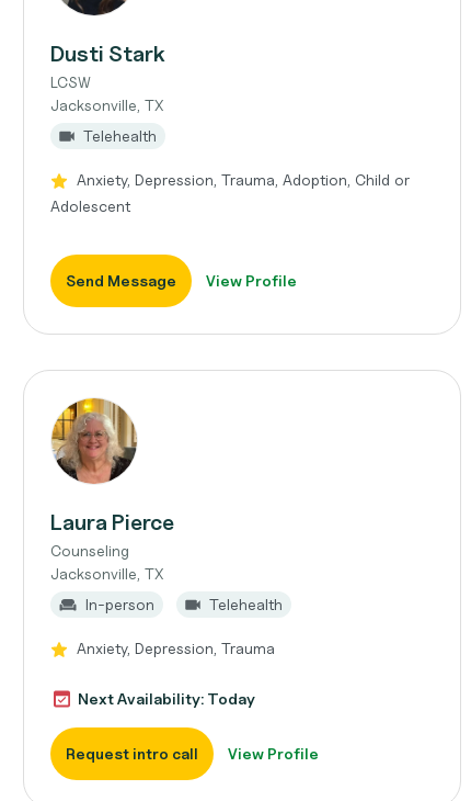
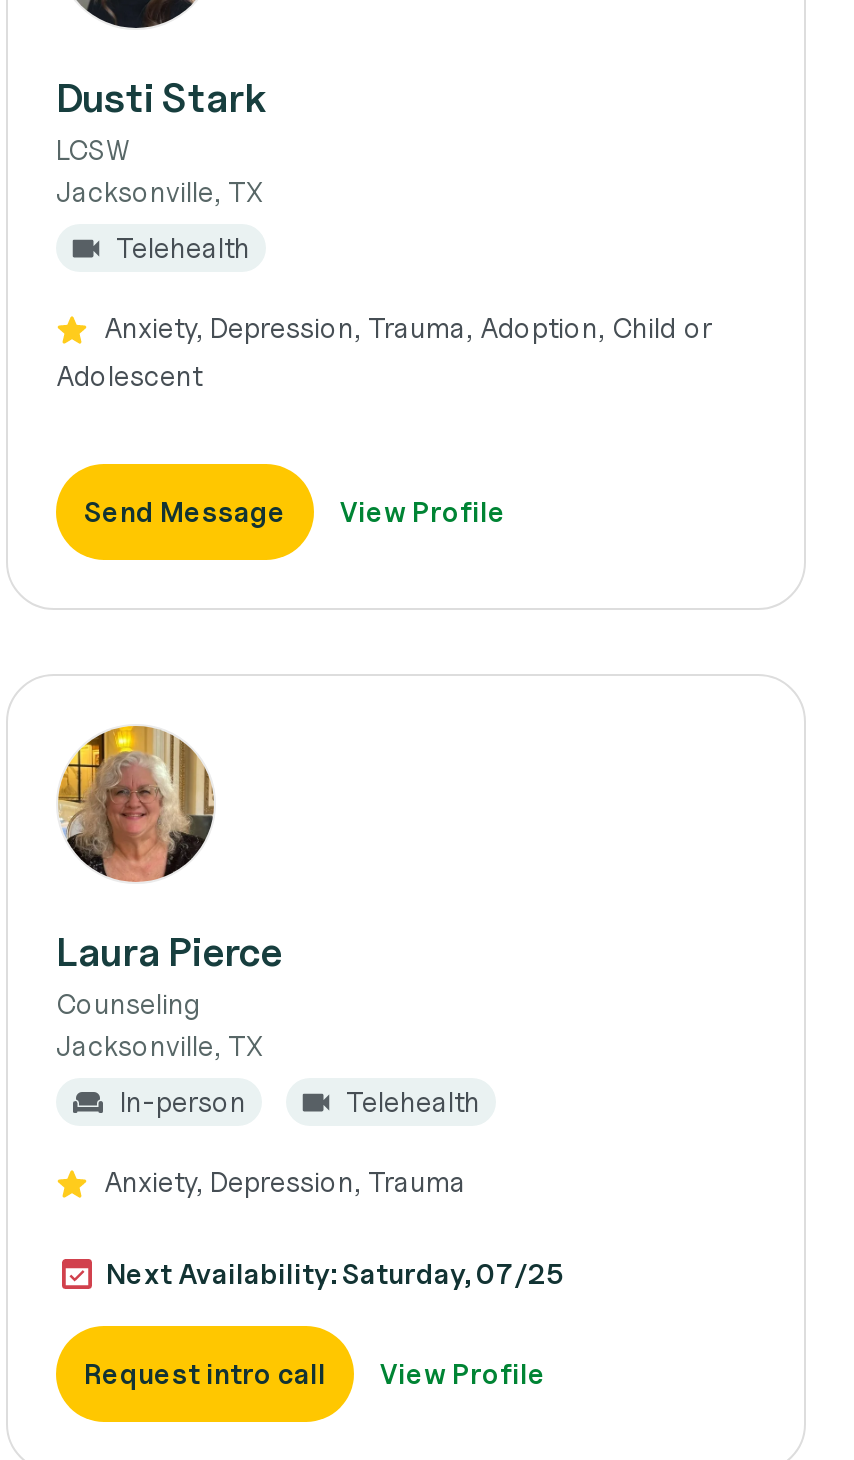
- Next Availability: Today
+ Next Availability: Saturday, 07/25
